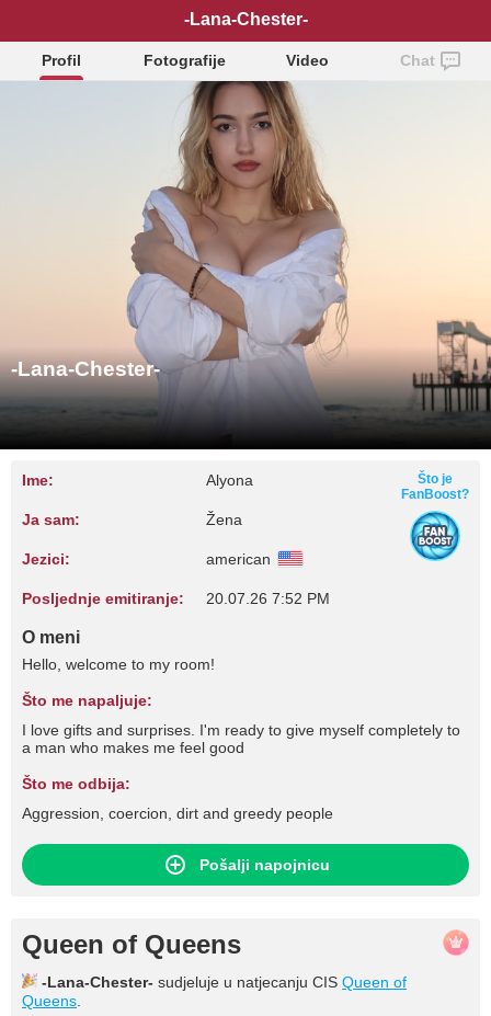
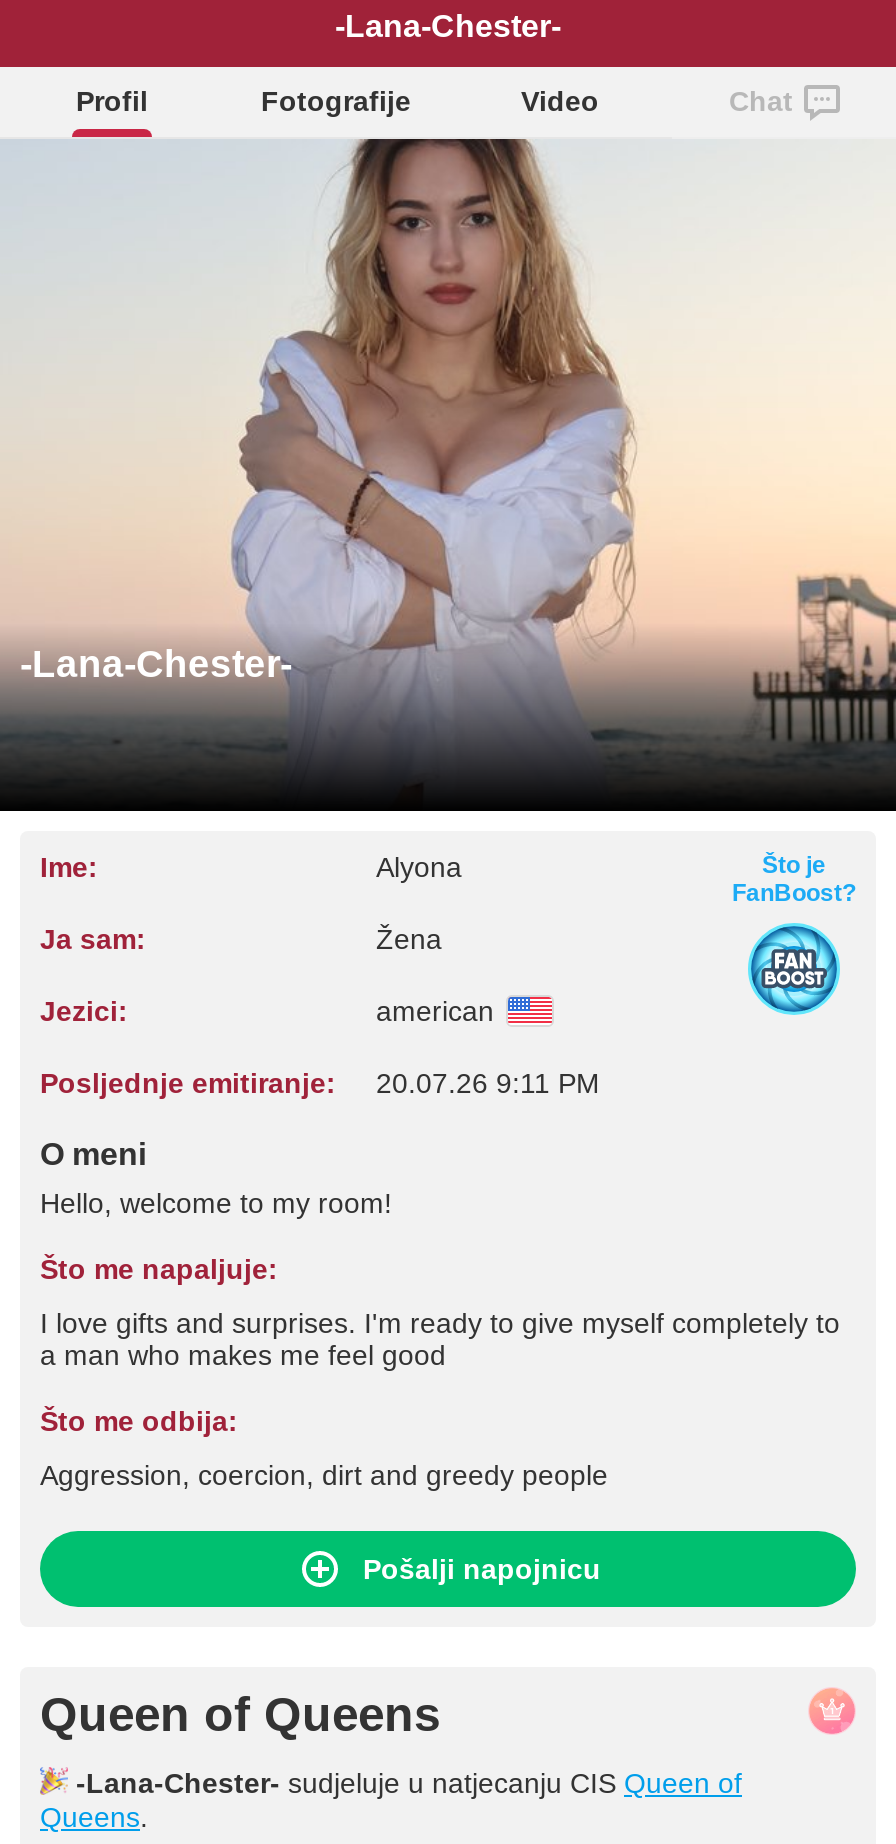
- Posljednje emitiranje: 20.07.26 7:52 PM
+ Posljednje emitiranje: 20.07.26 9:11 PM
